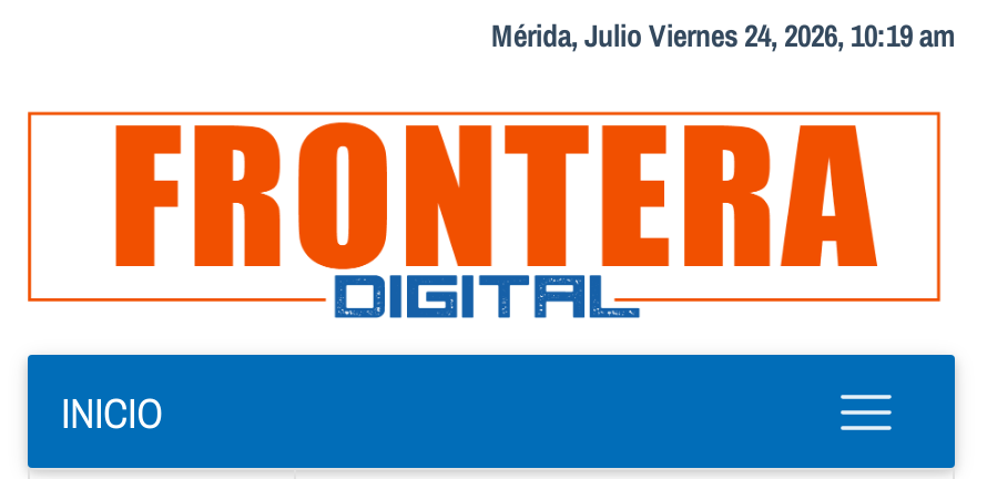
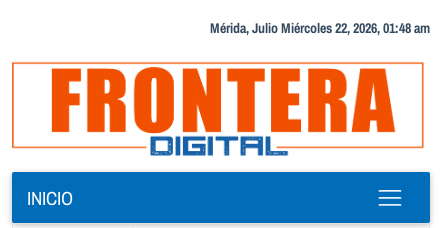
- Mérida, Julio Viernes 24, 2026, 10:19 am
+ Mérida, Julio Miércoles 22, 2026, 01:48 am
